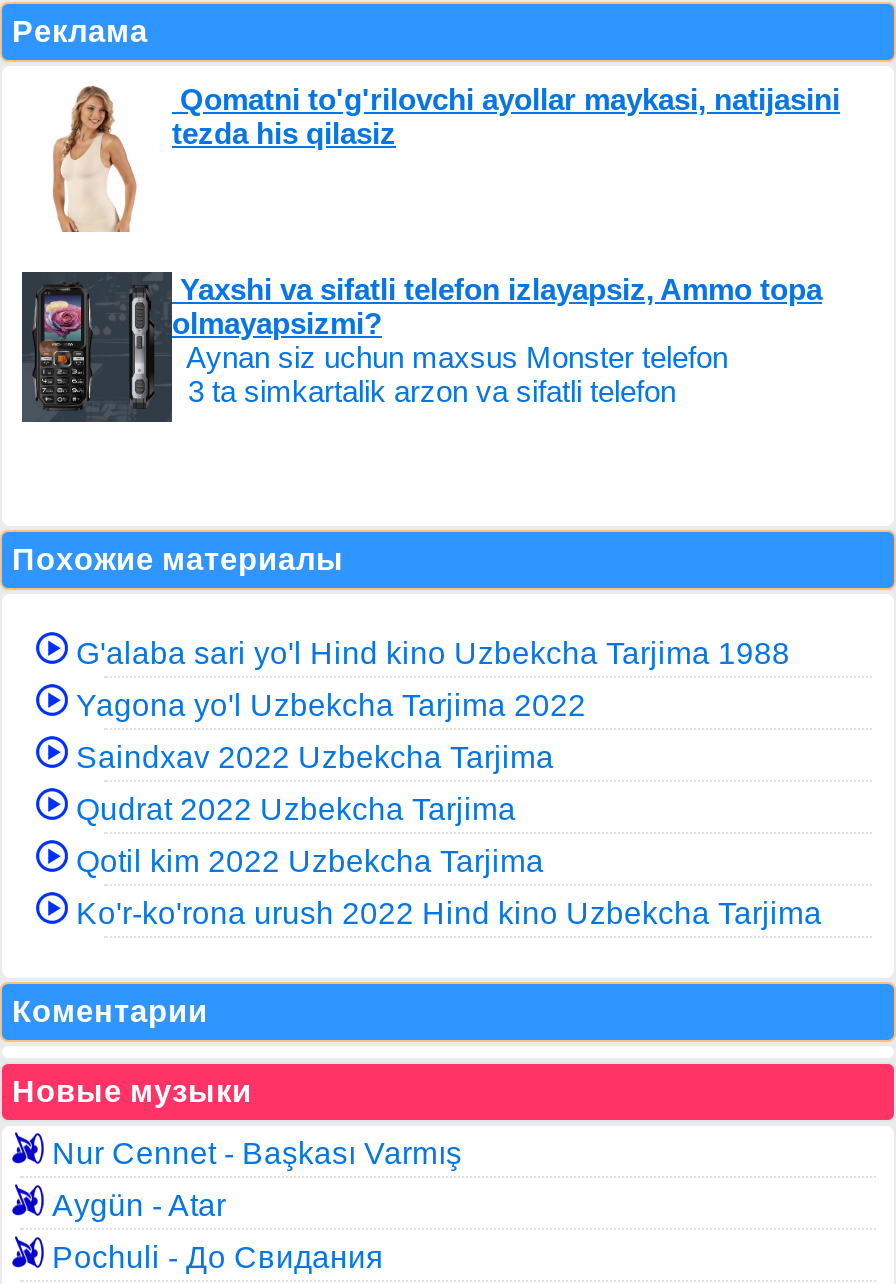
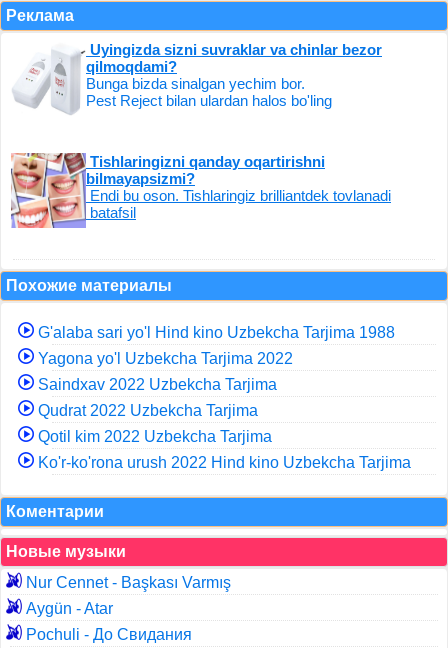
- [image]
- Qomatni to'g'rilovchi ayollar maykasi, natijasini
- tezda his qilasiz
+ [image]
+ Uyingizda sizni suvraklar va chinlar bezor
+ qilmoqdami?
+ Bunga bizda sinalgan yechim bor.
+ Pest Reject bilan ulardan halos bo'ling

- [image]
- Yaxshi va sifatli telefon izlayapsiz, Ammo topa
- olmayapsizmi?
- Aynan siz uchun maxsus Monster telefon
- 3 ta simkartalik arzon va sifatli telefon
+ [image]
+ Tishlaringizni qanday oqartirishni
+ bilmayapsizmi?
+ Endi bu oson. Tishlaringiz brilliantdek tovlanadi
+ batafsil
